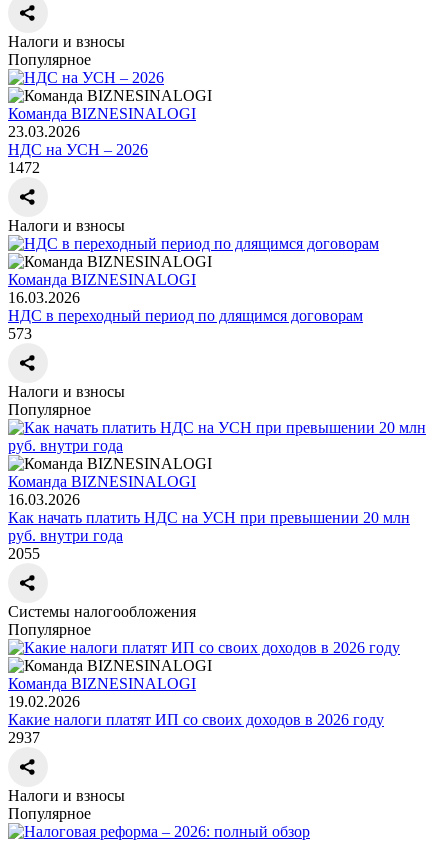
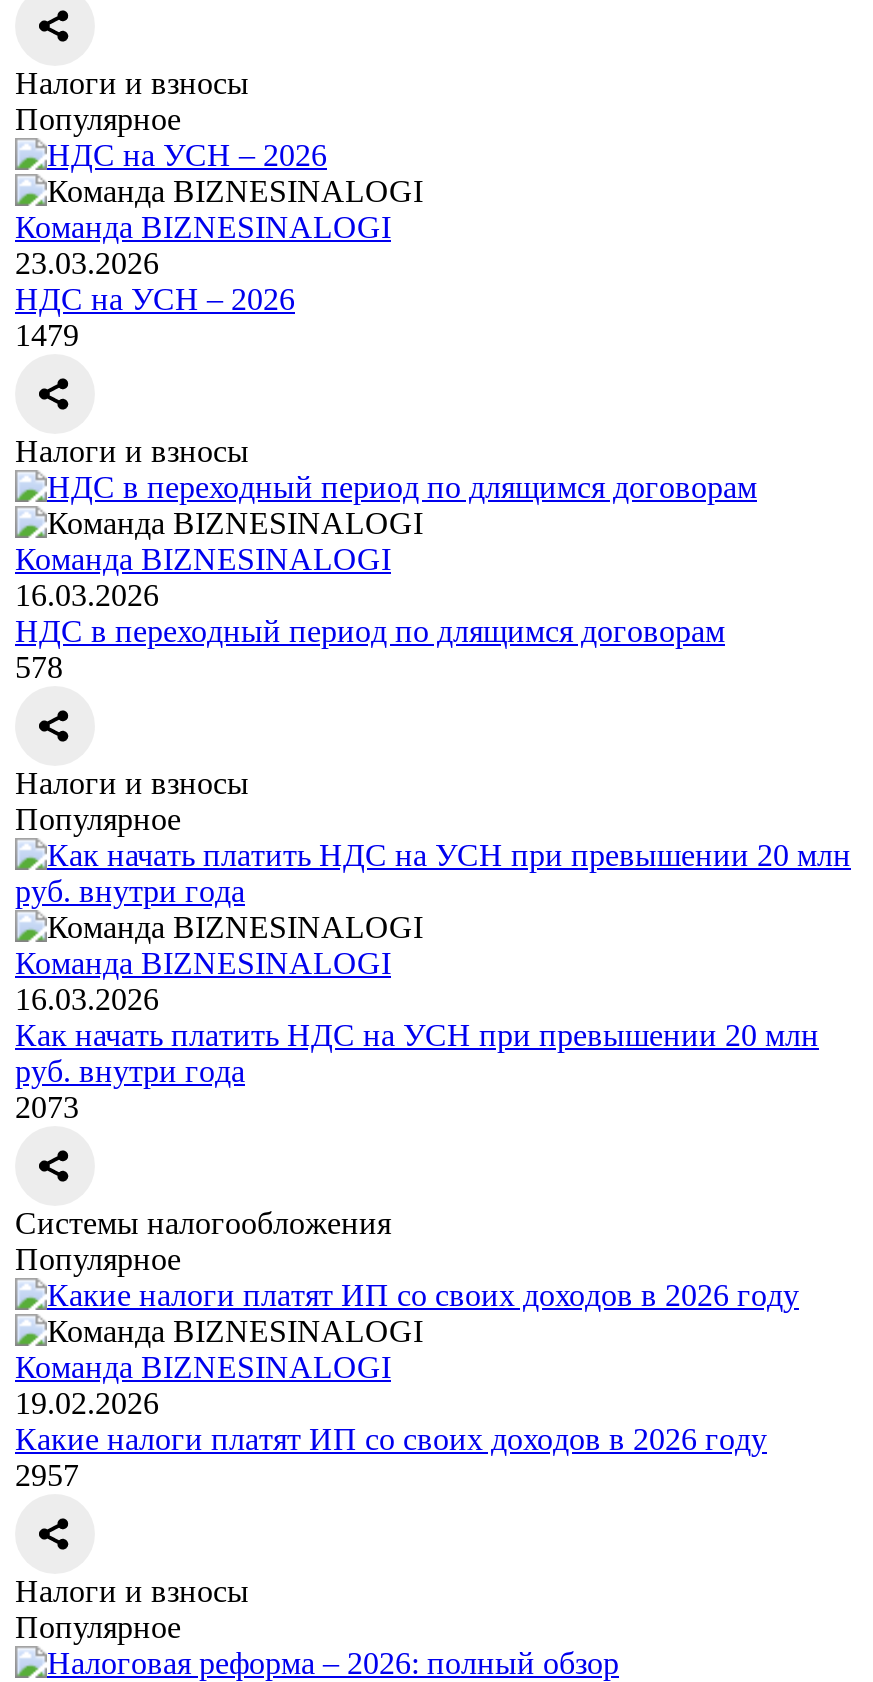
- 1472
+ 1479

- 573
+ 578

- 2055
+ 2073

- 2937
+ 2957
